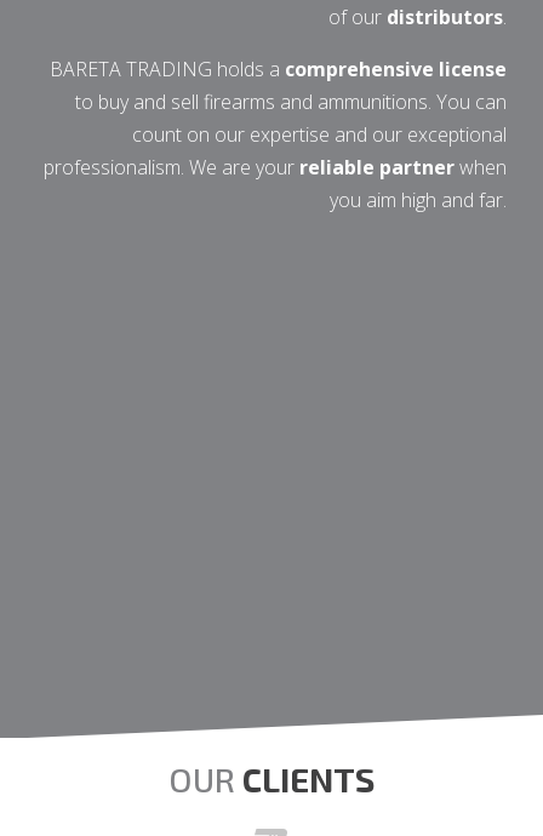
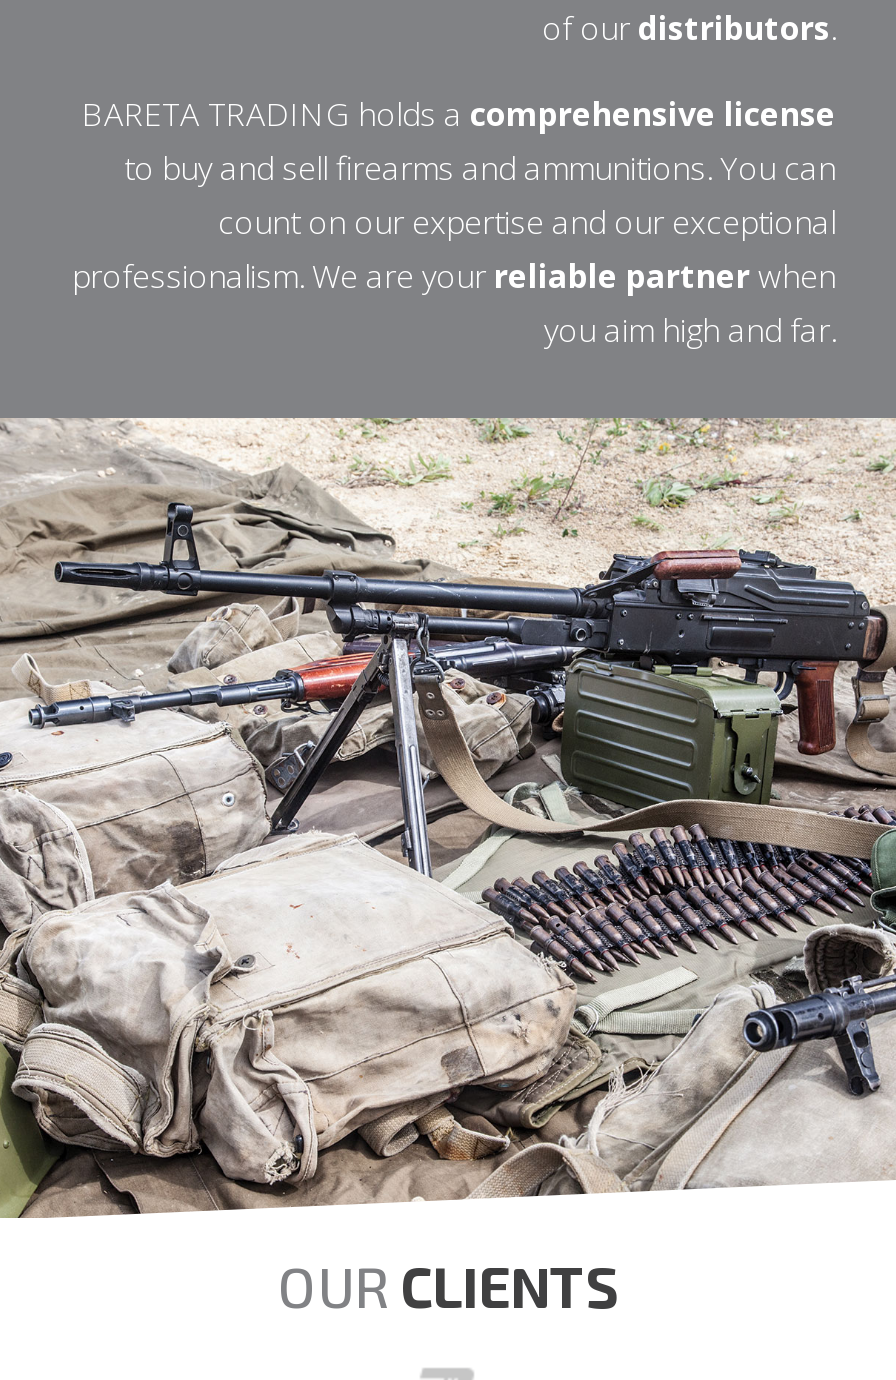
+ [image]
